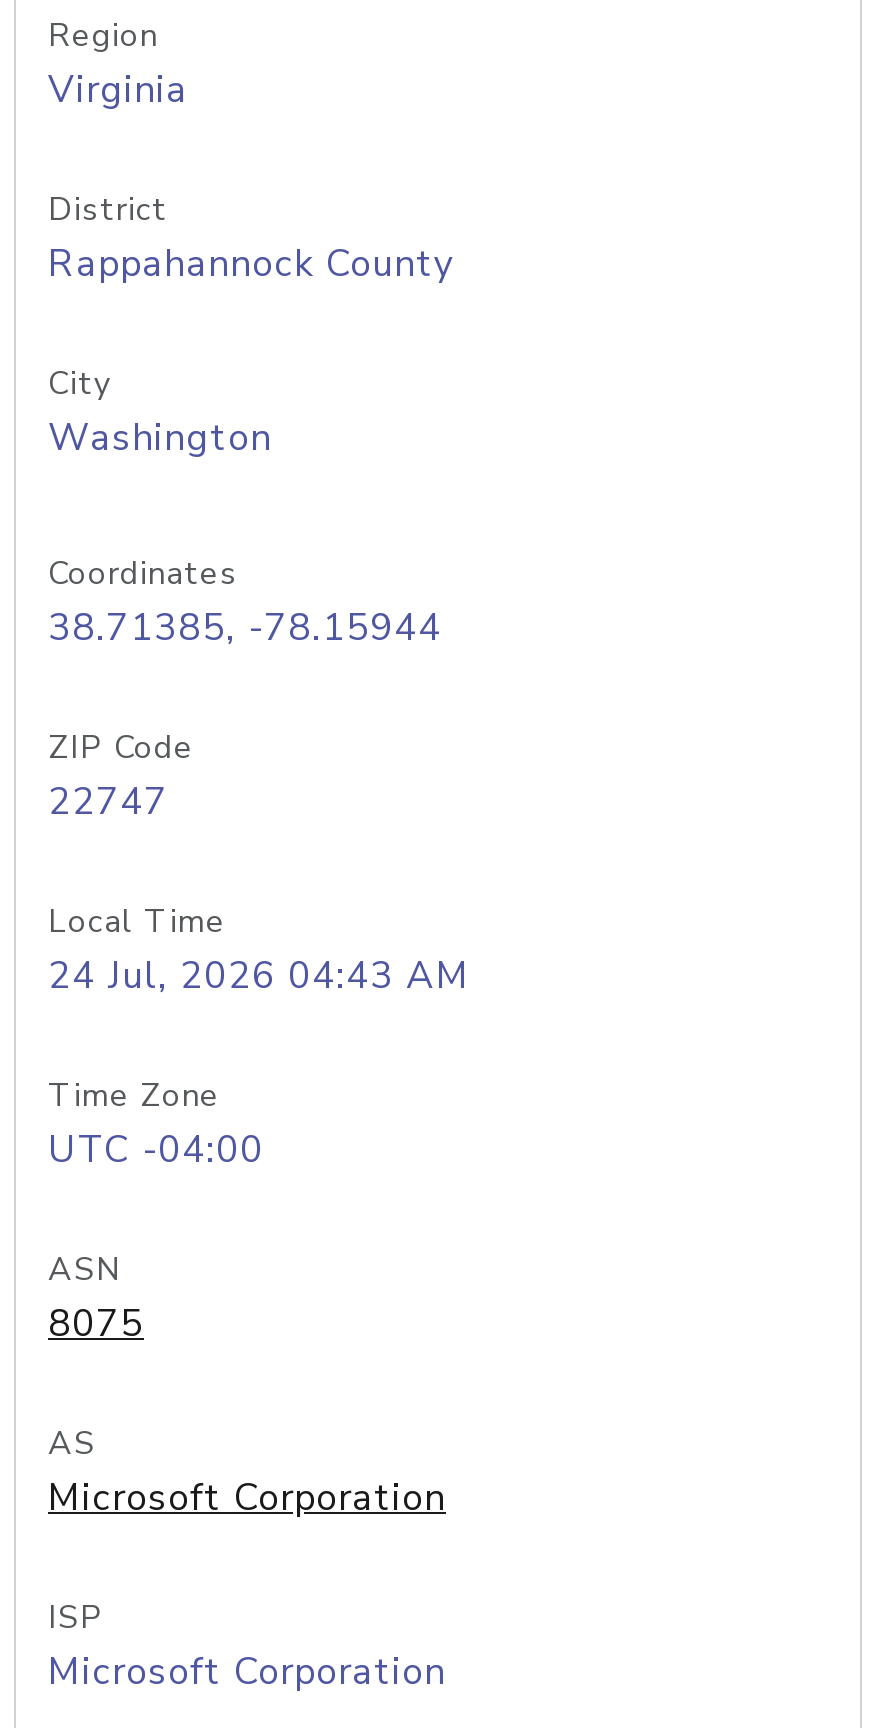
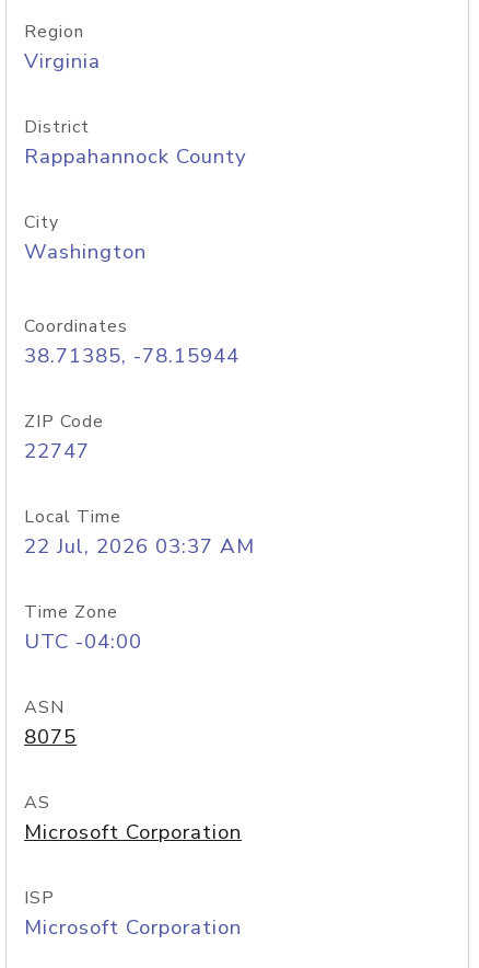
- 24 Jul, 2026 04:43 AM
+ 22 Jul, 2026 03:37 AM
